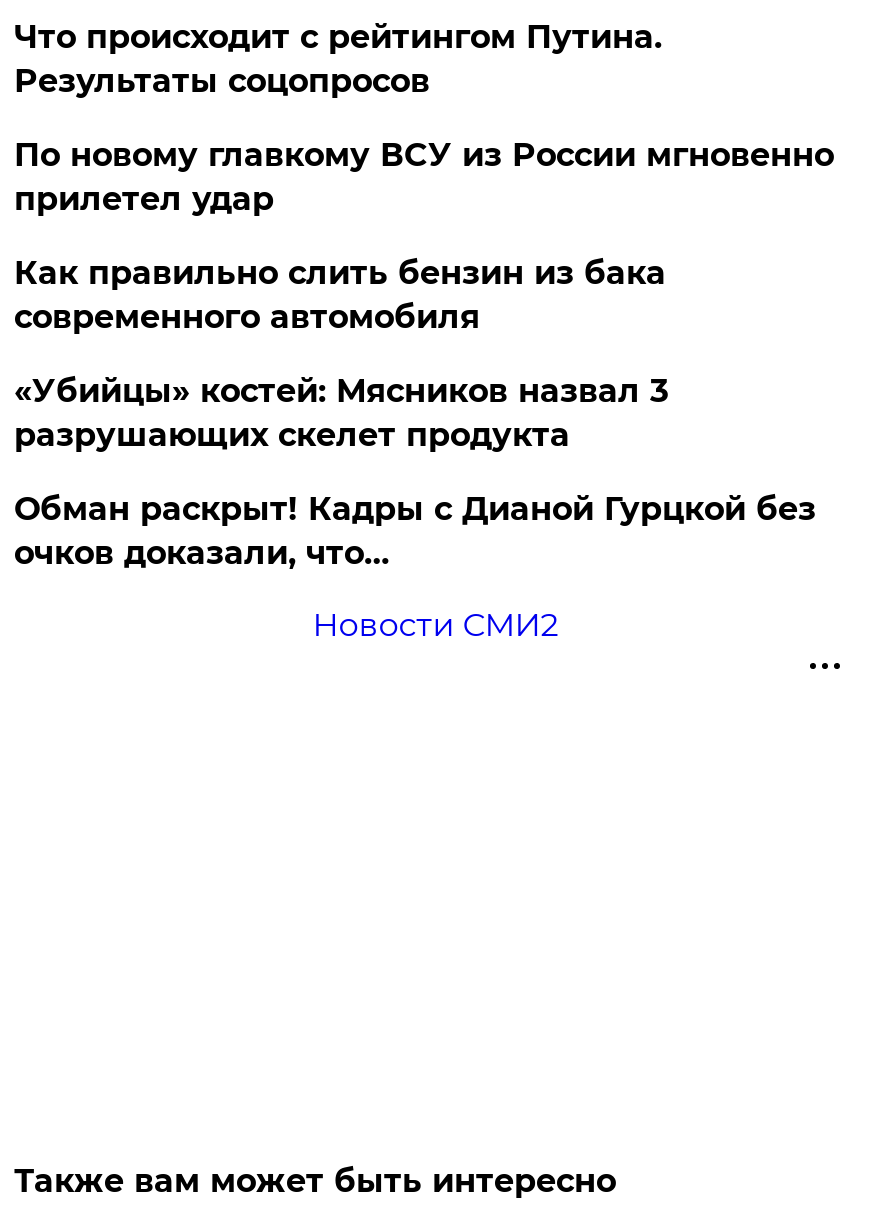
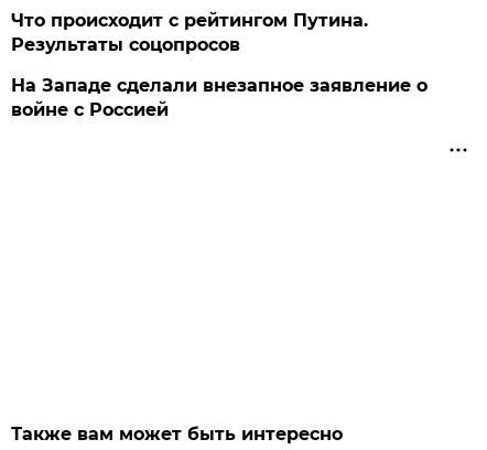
- По новому главкому ВСУ из России мгновенно
- прилетел удар
- Как правильно слить бензин из бака
- современного автомобиля
- «Убийцы» костей: Мясников назвал 3
- разрушающих скелет продукта
- Обман раскрыт! Кадры с Дианой Гурцкой без
- очков доказали, что…
- Новости СМИ2
+ На Западе сделали внезапное заявление о
+ войне с Россией
